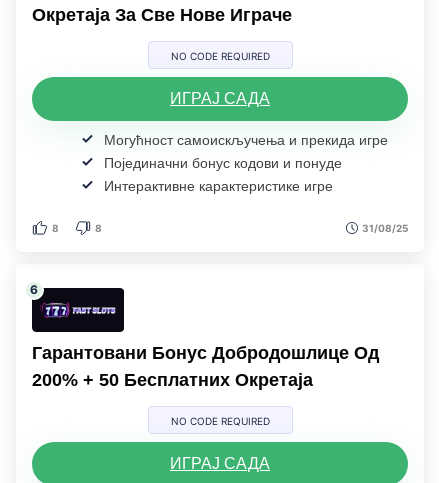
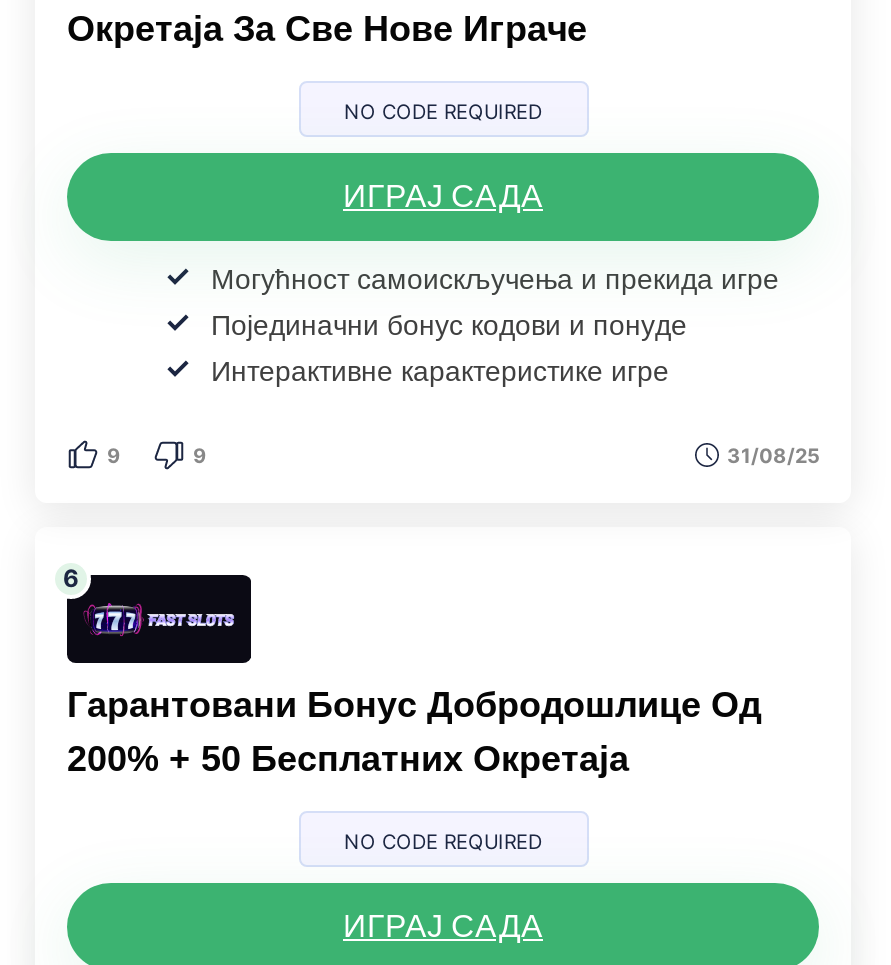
- 8
+ 9

- 8
+ 9
